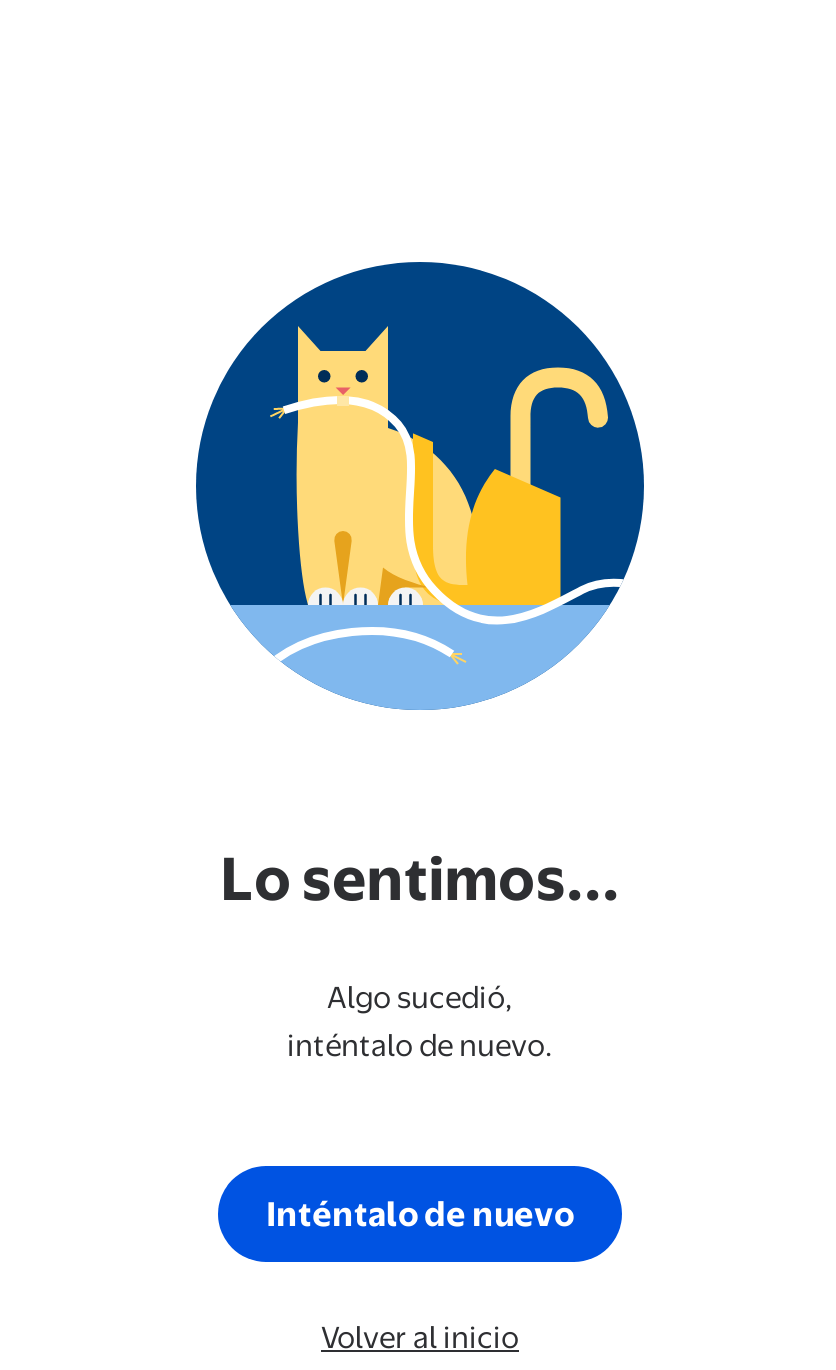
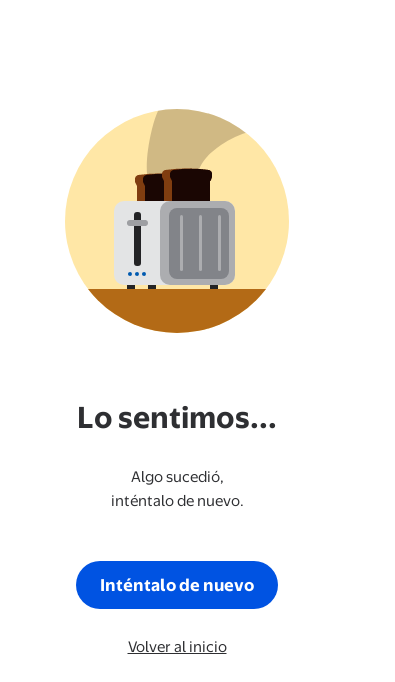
- [image]
+ [image]
